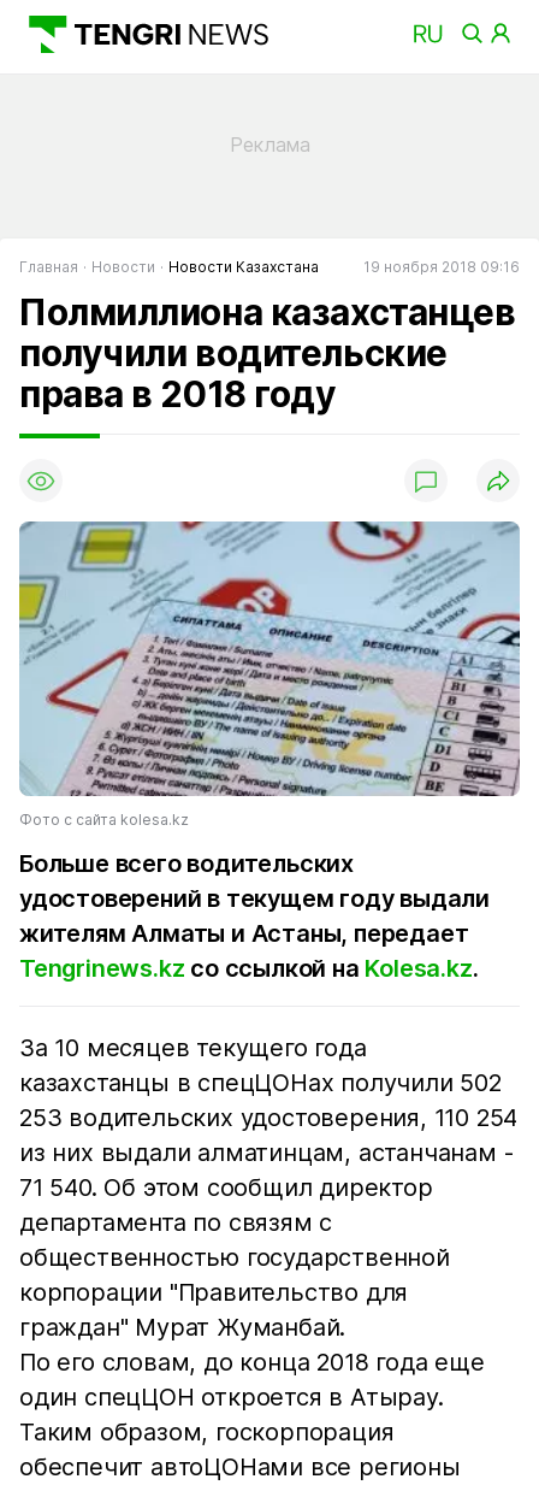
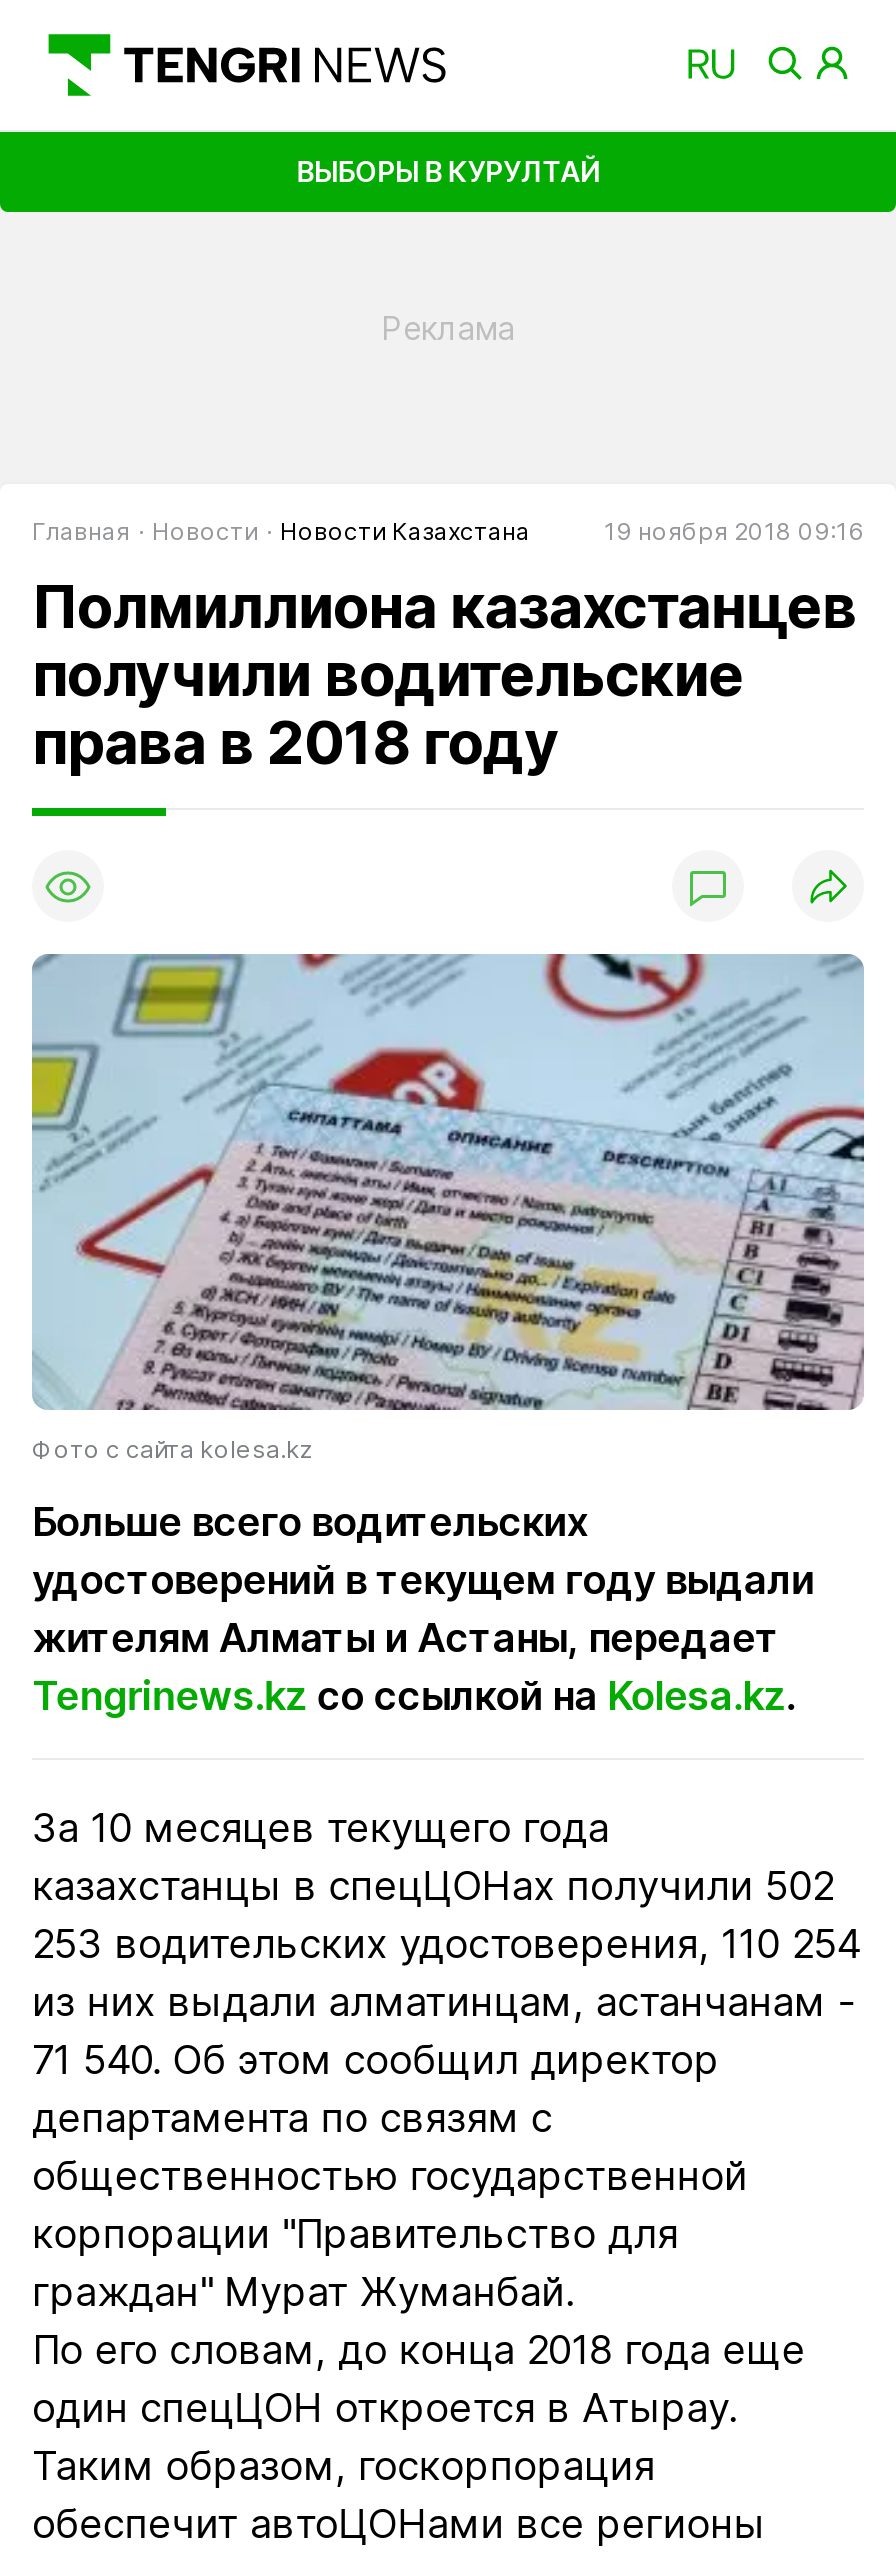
+ ВЫБОРЫ В КУРУЛТАЙ
